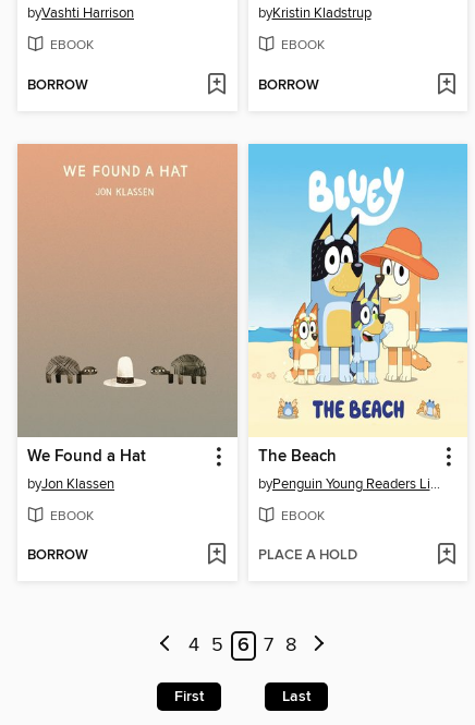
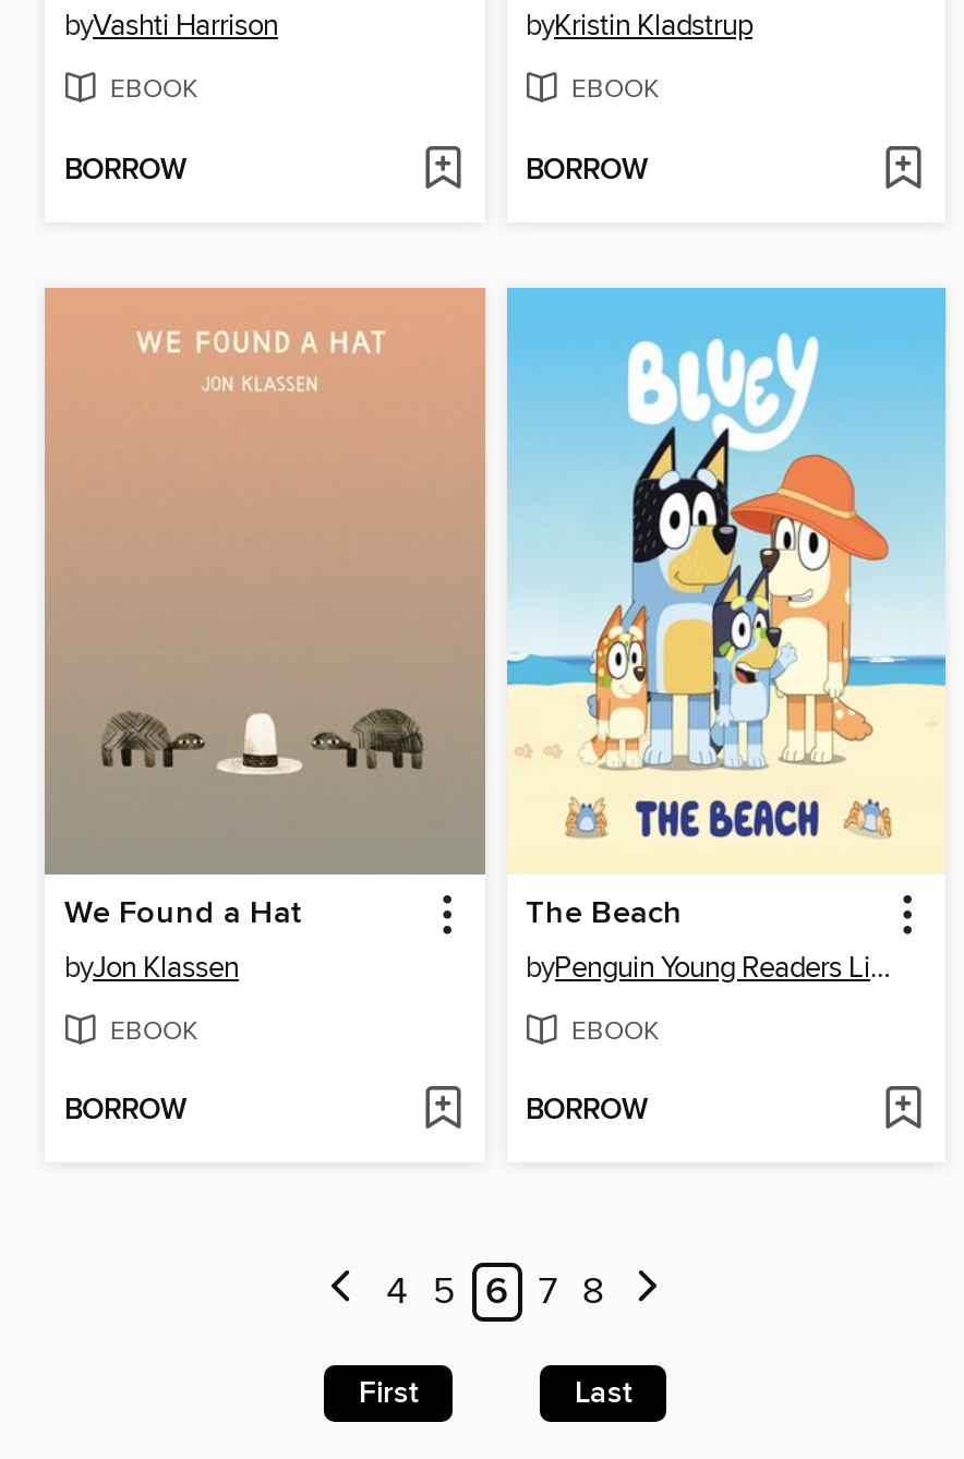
- PLACE A HOLD
+ BORROW
